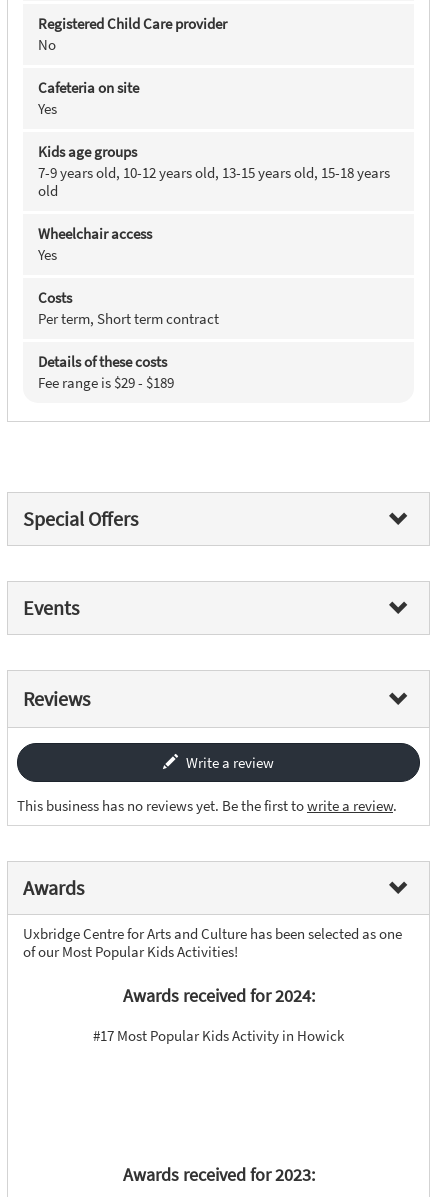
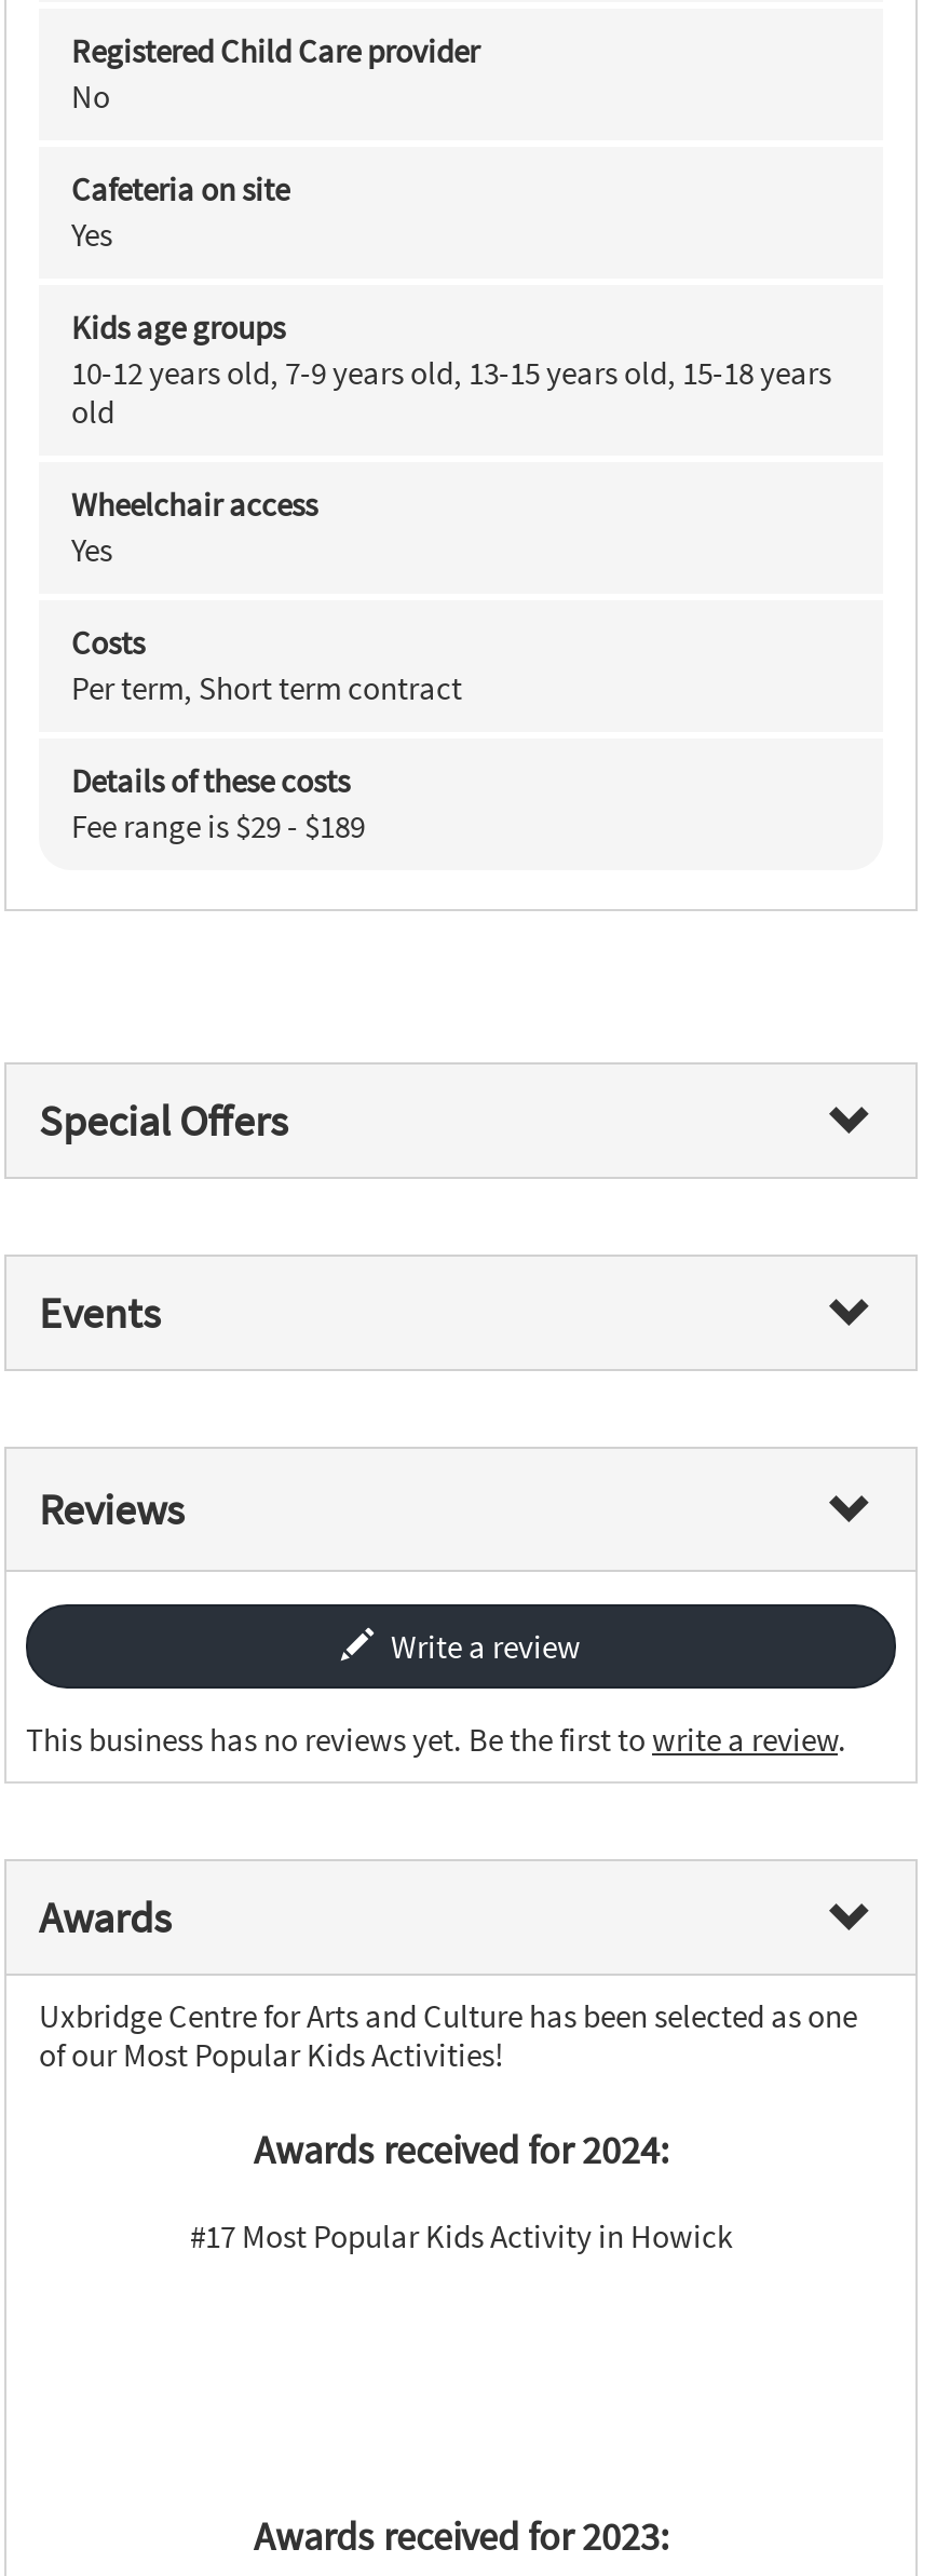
- 7-9 years old, 10-12 years old, 13-15 years old, 15-18 years
+ 10-12 years old, 7-9 years old, 13-15 years old, 15-18 years
